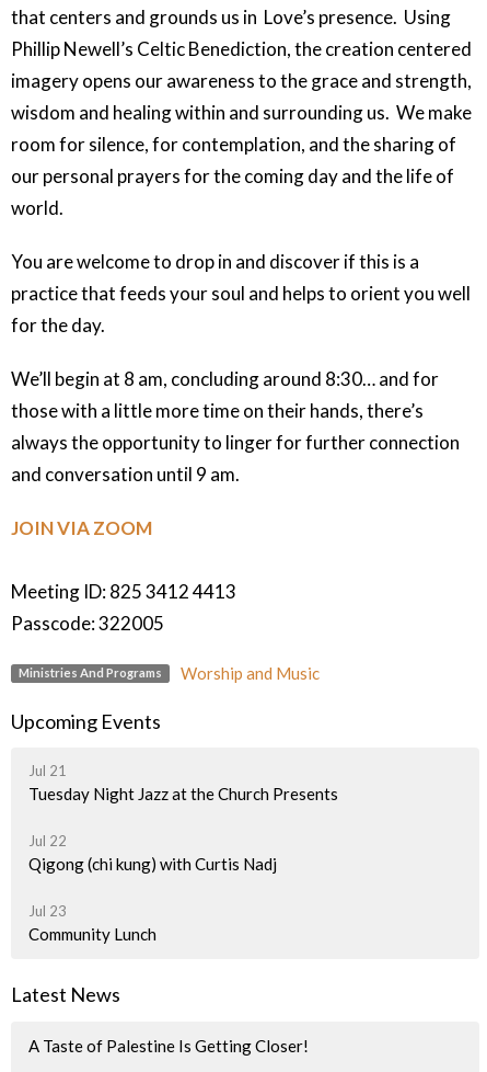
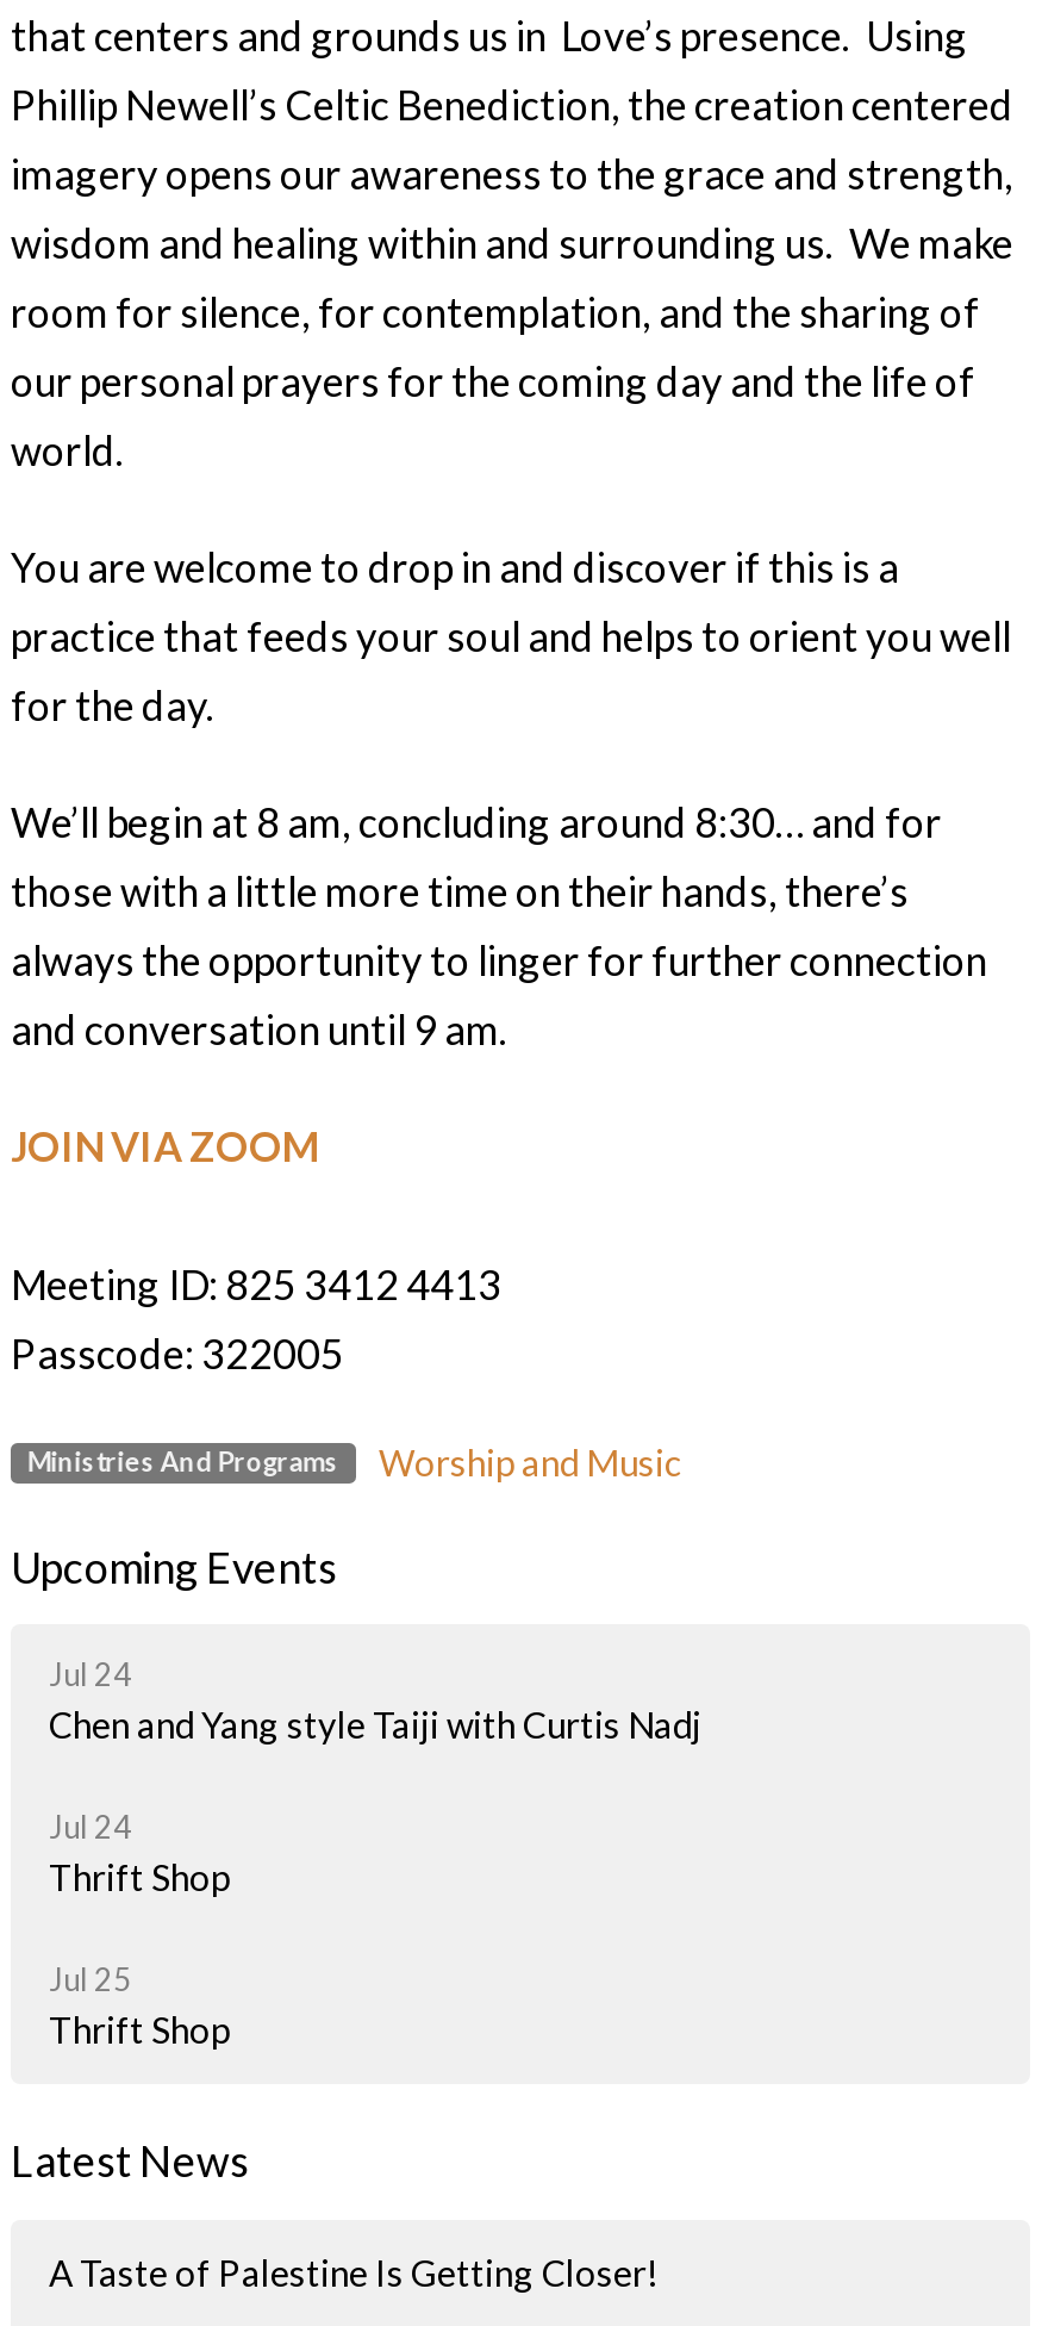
- Jul 21
- Tuesday Night Jazz at the Church Presents
+ Jul 24
+ Chen and Yang style Taiji with Curtis Nadj

- Jul 22
- Qigong (chi kung) with Curtis Nadj
+ Jul 24
+ Thrift Shop

- Jul 23
- Community Lunch
+ Jul 25
+ Thrift Shop
